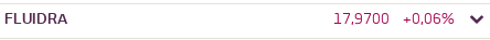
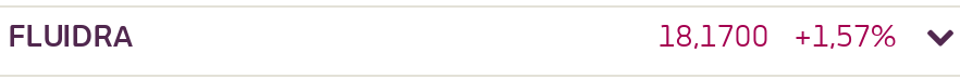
- 17,9700
+ 18,1700

- +0,06%
+ +1,57%
